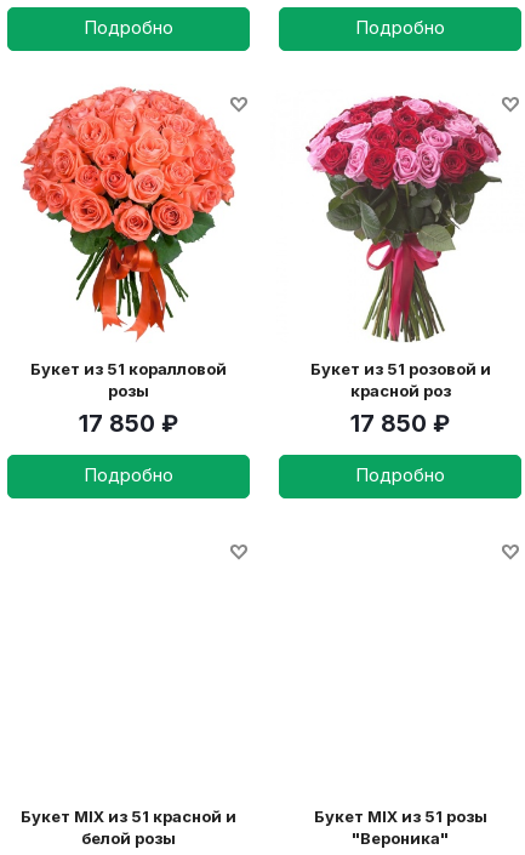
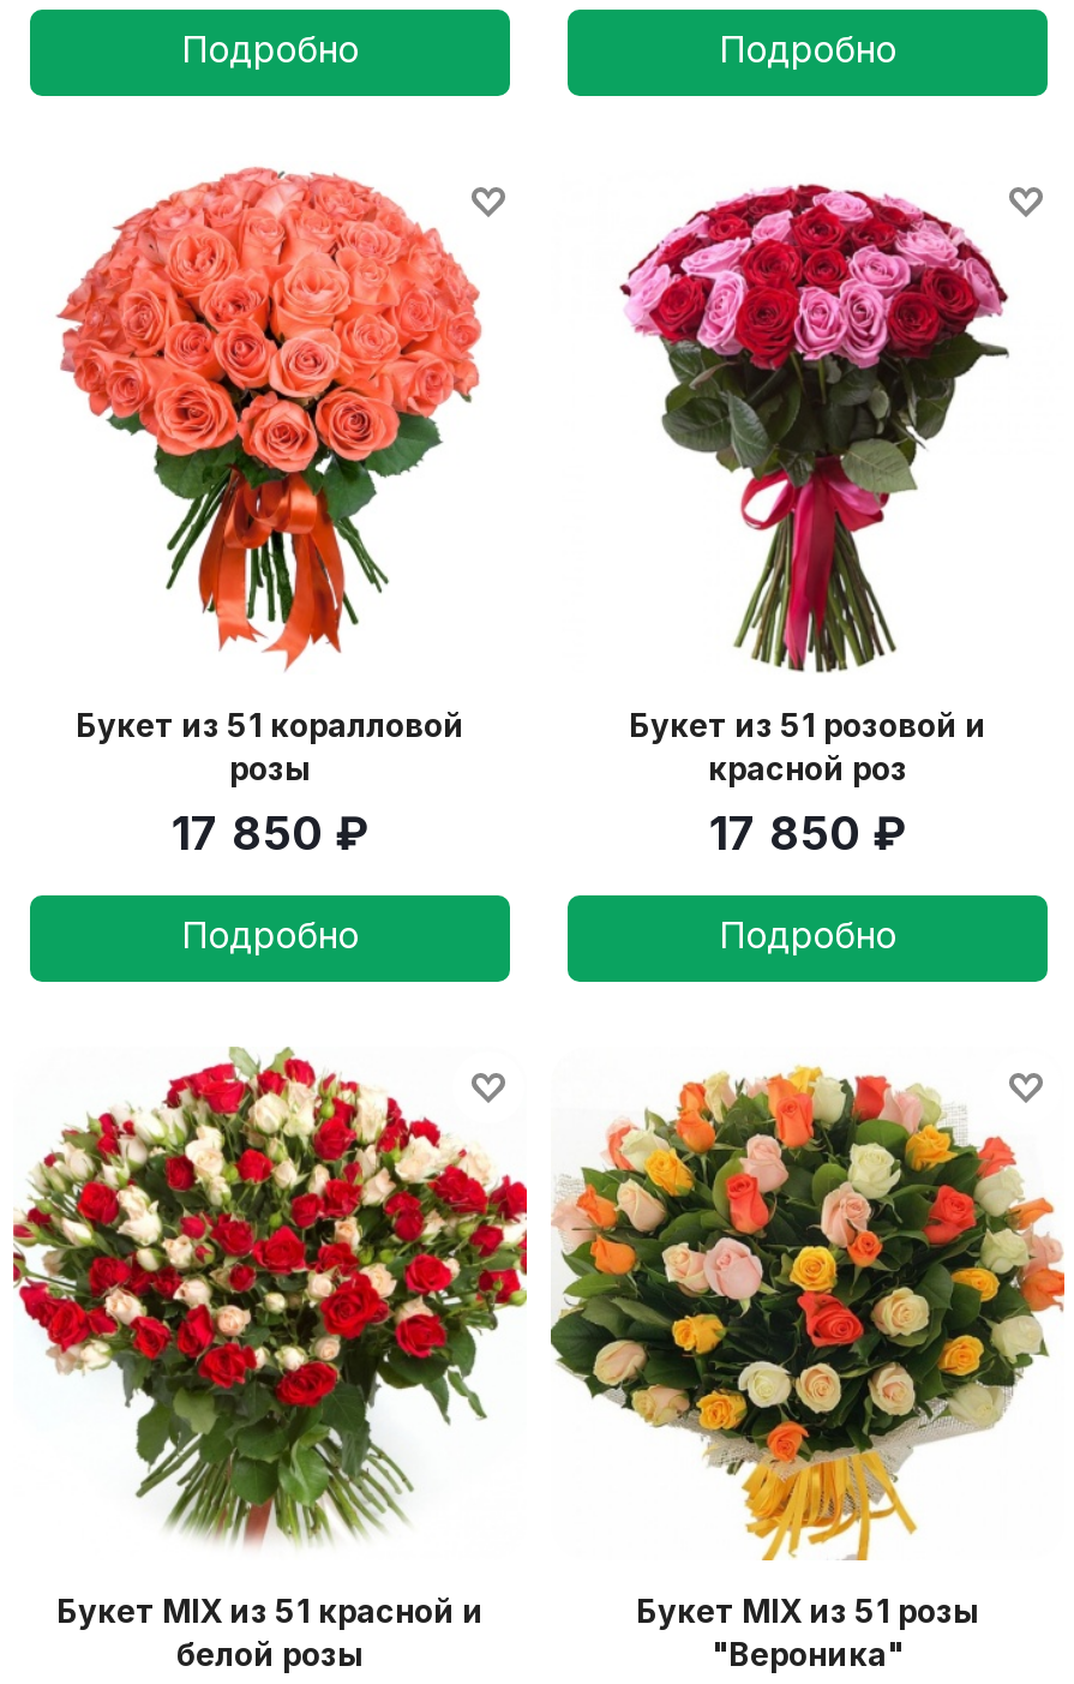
+ [image]

+ [image]
